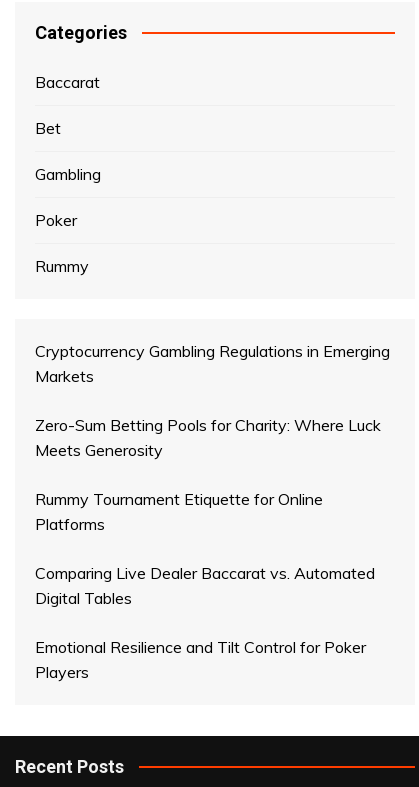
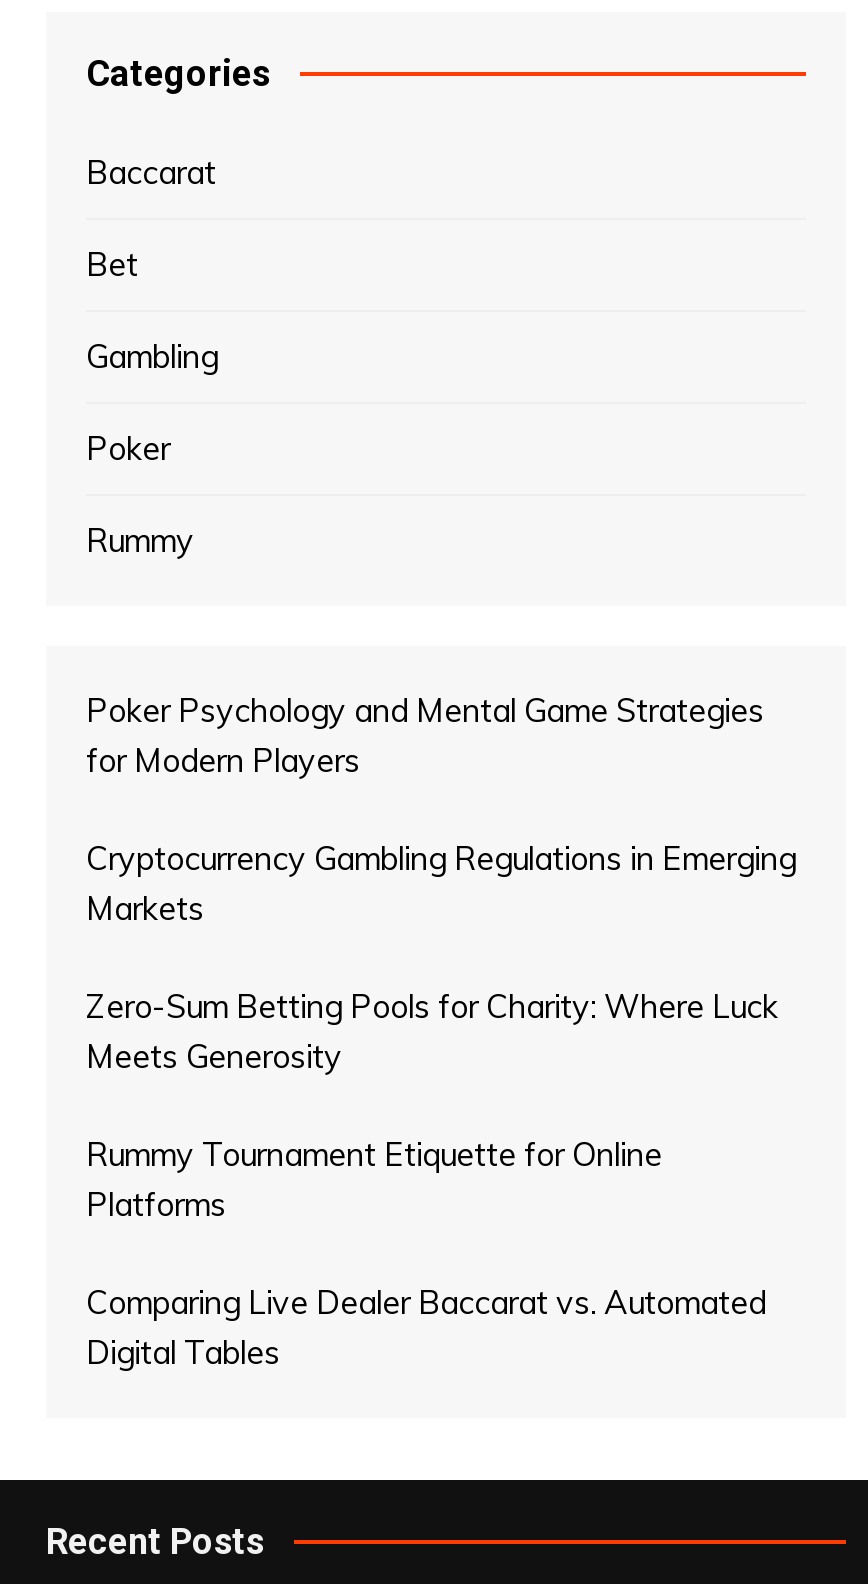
+ Poker Psychology and Mental Game Strategies
+ for Modern Players

moved down: Cryptocurrency Gambling Regulations in Emerging | Markets | Zero-Sum Betting Pools for Charity: Where Luck | Meets Generosity | Rummy Tournament Etiquette for Online | Platforms | Comparing Live Dealer Baccarat vs. Automated | Digital Tables

- Emotional Resilience and Tilt Control for Poker
- Players
